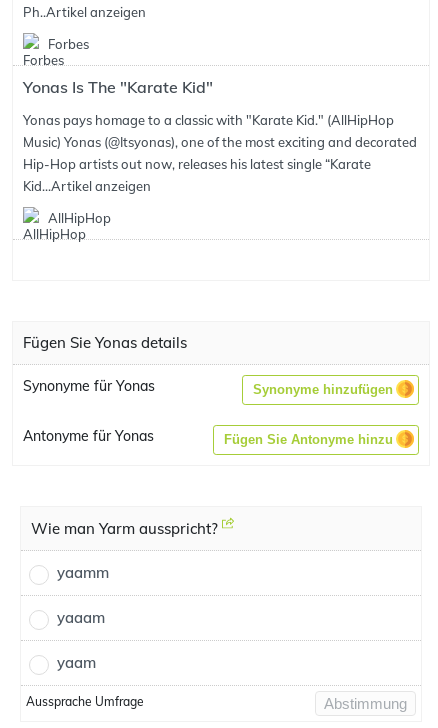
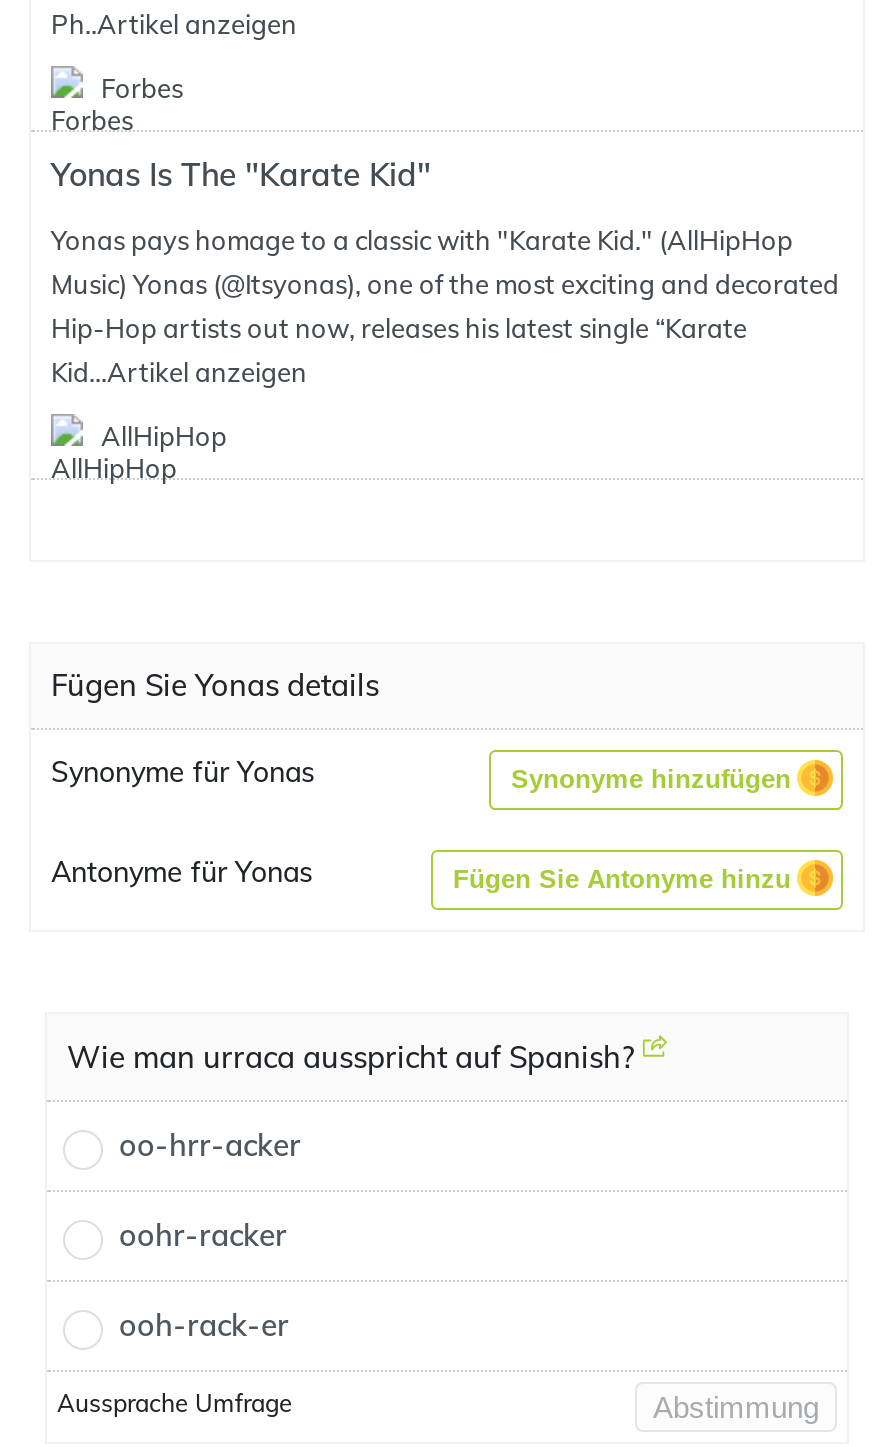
- Wie man Yarm ausspricht?
+ Wie man urraca ausspricht auf Spanish?

- yaamm
+ oo-hrr-acker

- yaaam
+ oohr-racker

- yaam
+ ooh-rack-er
